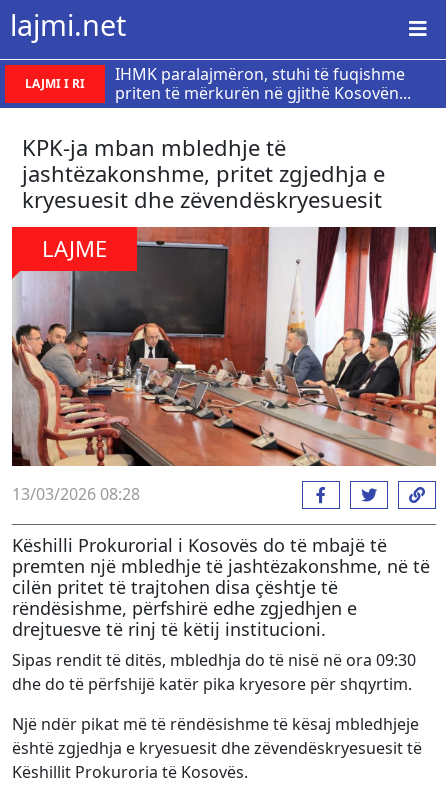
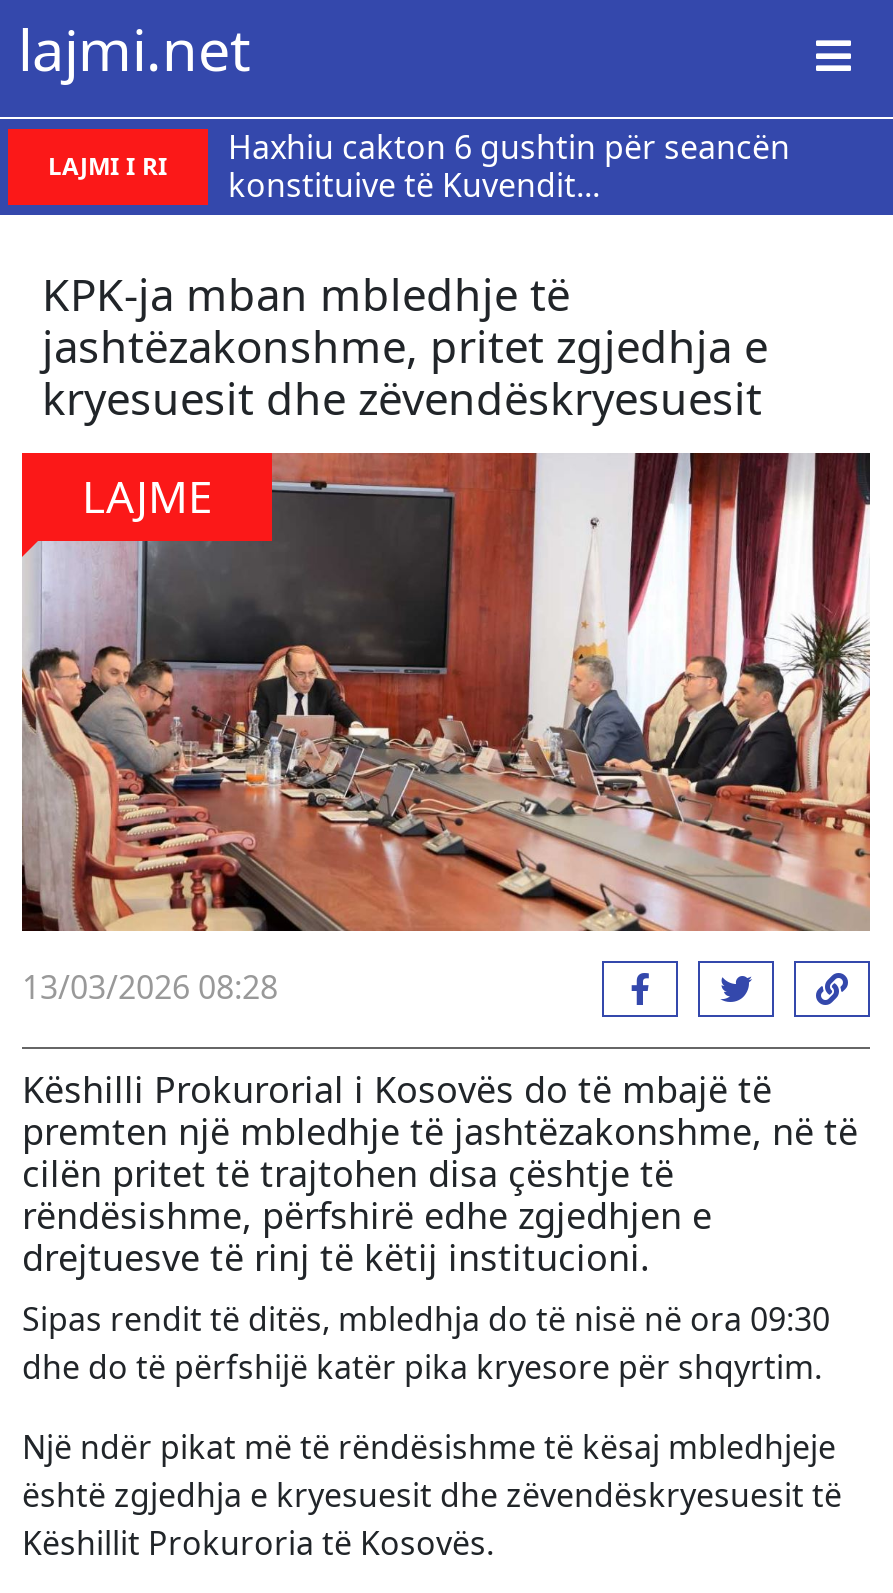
- IHMK paralajmëron, stuhi të fuqishme
- priten të mërkurën në gjithë Kosovën...
+ Haxhiu cakton 6 gushtin për seancën
+ konstituive të Kuvendit...
